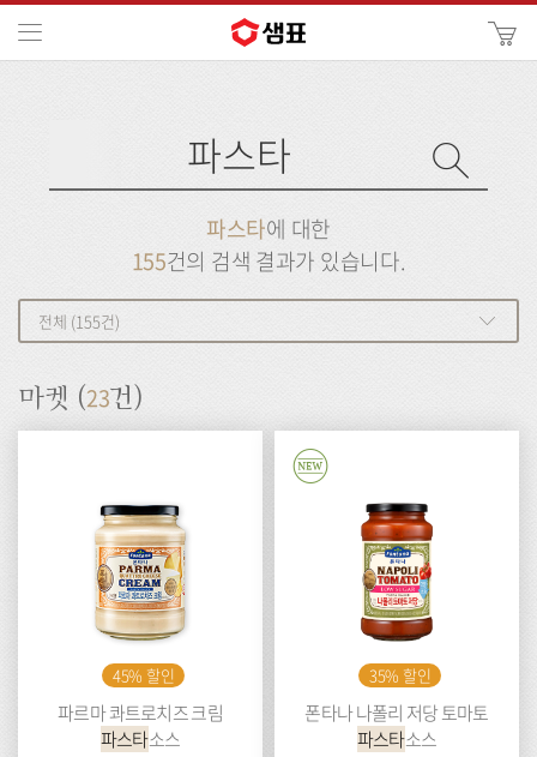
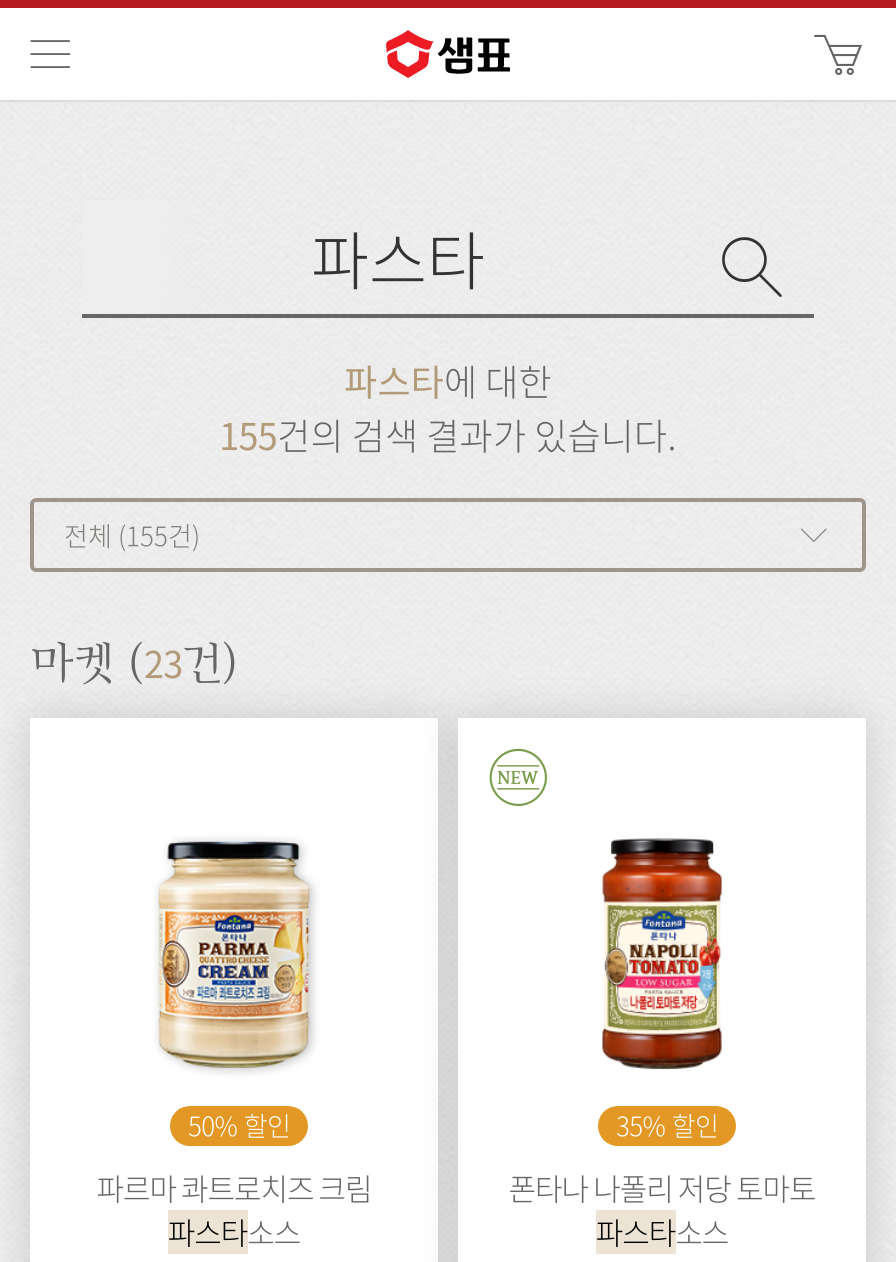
- 45% 할인
+ 50% 할인
